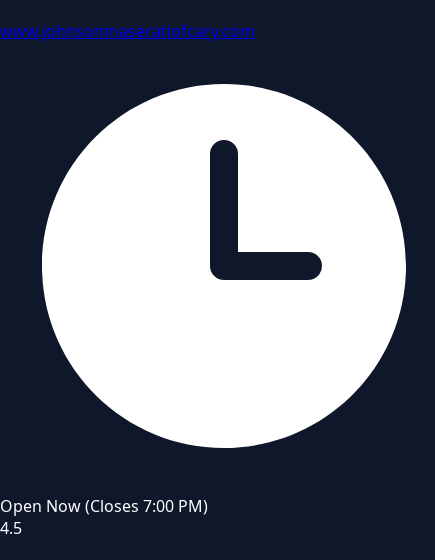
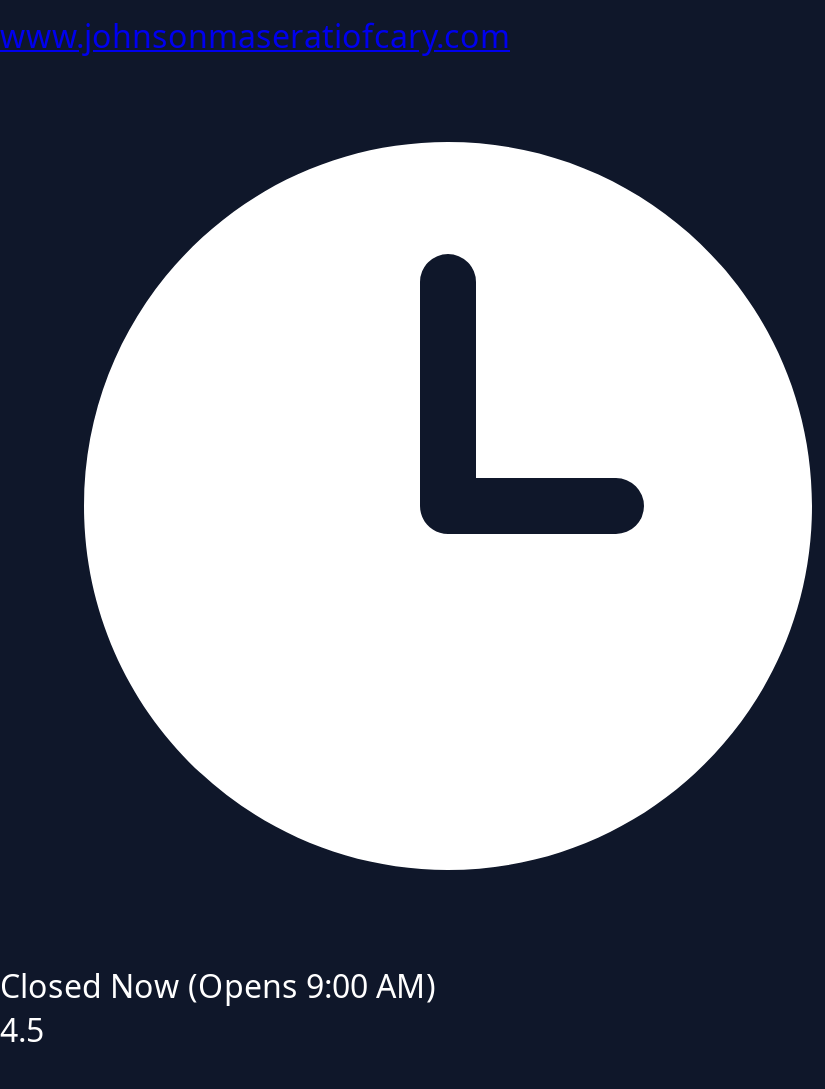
- Open Now (Closes 7:00 PM)
+ Closed Now (Opens 9:00 AM)
